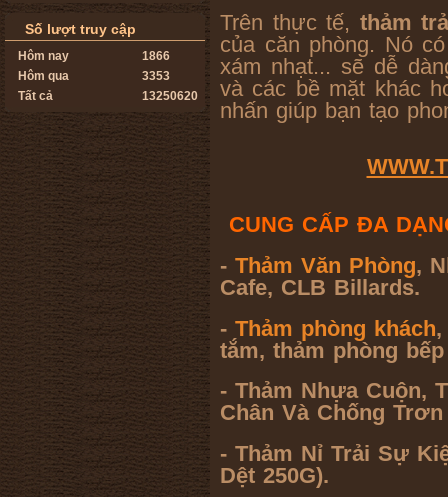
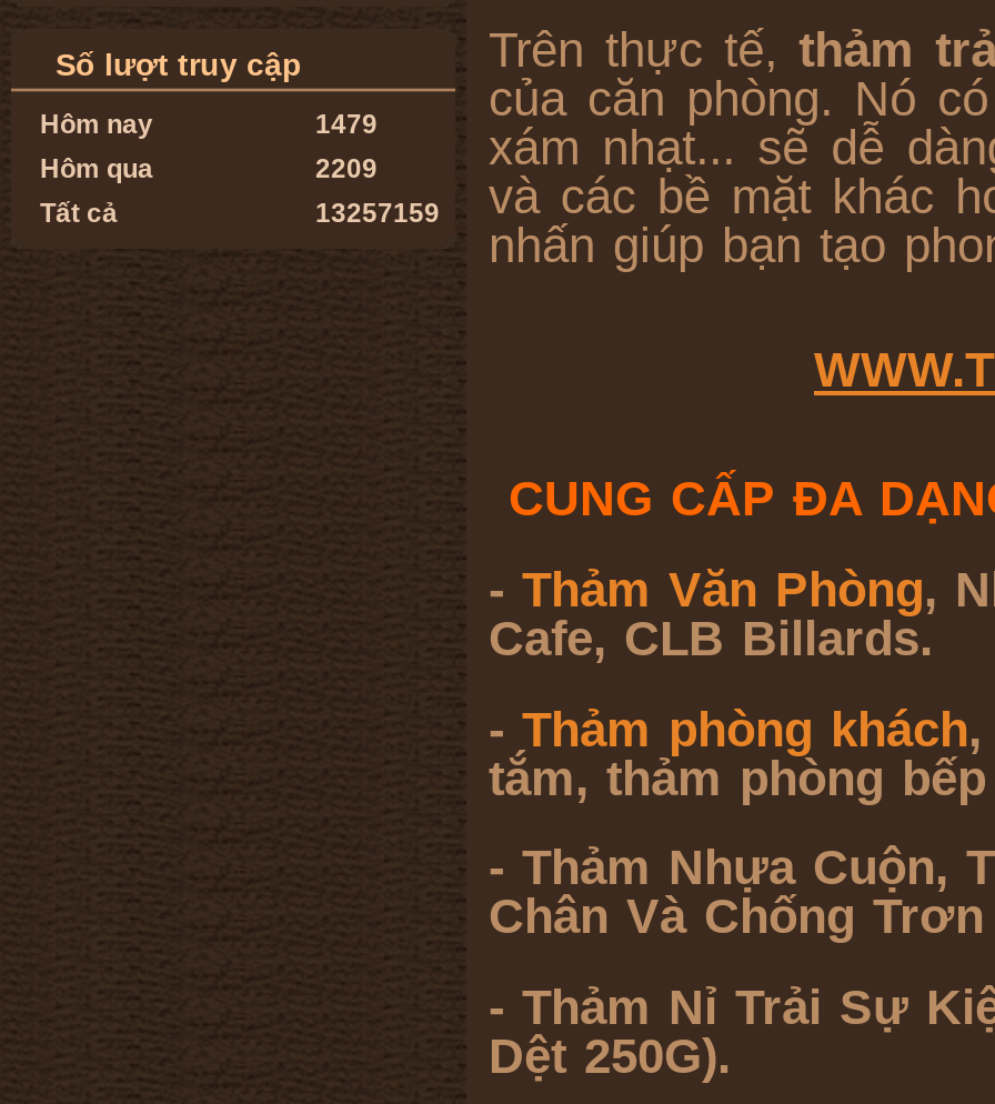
- 1866
+ 1479

- 3353
+ 2209

- 13250620
+ 13257159
